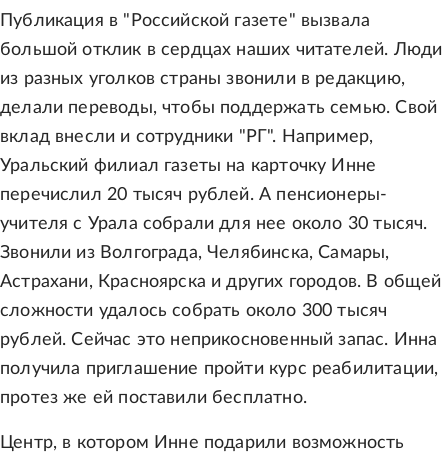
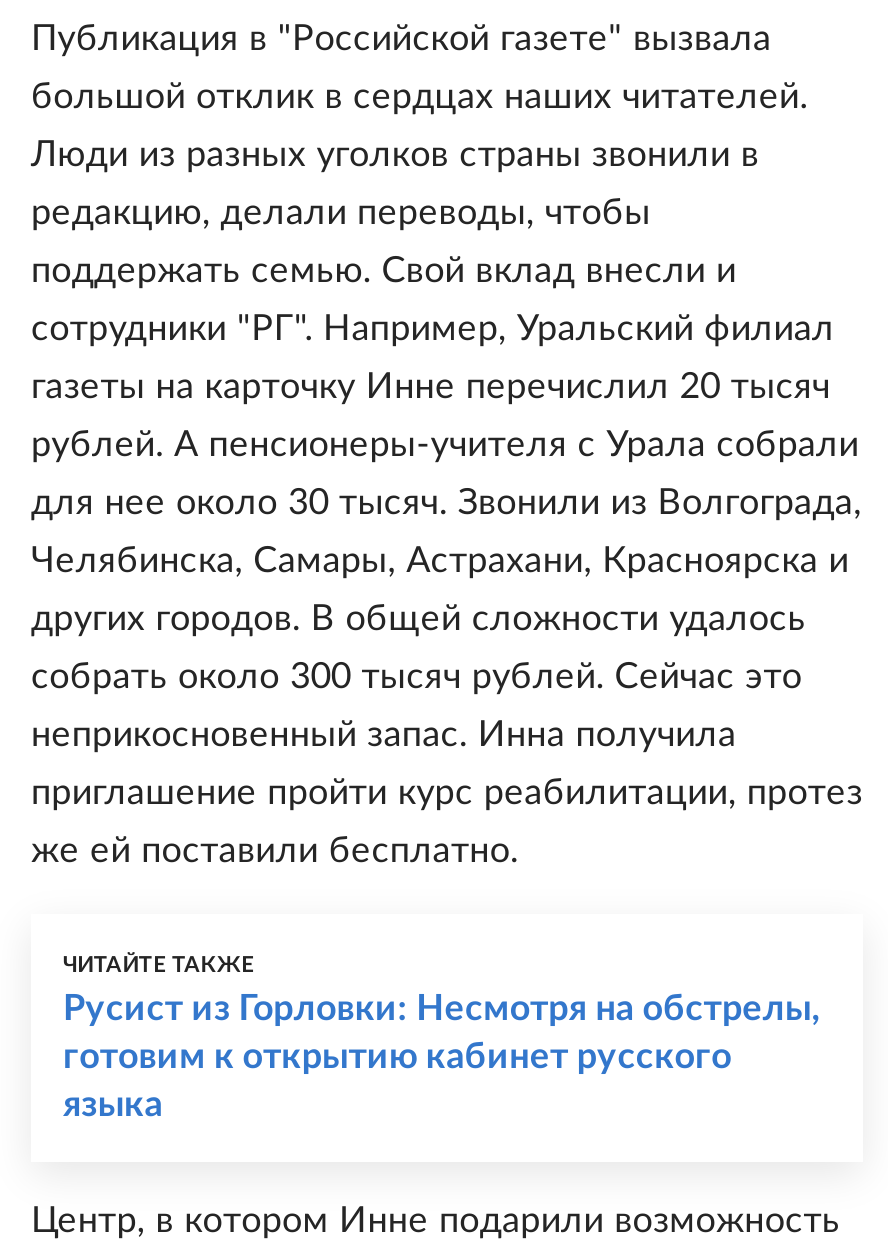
- большой отклик в сердцах наших читателей. Люди
- из разных уголков страны звонили в редакцию,
- делали переводы, чтобы поддержать семью. Свой
- вклад внесли и сотрудники "РГ". Например,
- Уральский филиал газеты на карточку Инне
- перечислил 20 тысяч рублей. А пенсионеры-
- учителя с Урала собрали для нее около 30 тысяч.
- Звонили из Волгограда, Челябинска, Самары,
- Астрахани, Красноярска и других городов. В общей
- сложности удалось собрать около 300 тысяч
- рублей. Сейчас это неприкосновенный запас. Инна
- получила приглашение пройти курс реабилитации,
- протез же ей поставили бесплатно.
+ большой отклик в сердцах наших читателей.
+ Люди из разных уголков страны звонили в
+ редакцию, делали переводы, чтобы
+ поддержать семью. Свой вклад внесли и
+ сотрудники "РГ". Например, Уральский филиал
+ газеты на карточку Инне перечислил 20 тысяч
+ рублей. А пенсионеры-учителя с Урала собрали
+ для нее около 30 тысяч. Звонили из Волгограда,
+ Челябинска, Самары, Астрахани, Красноярска и
+ других городов. В общей сложности удалось
+ собрать около 300 тысяч рублей. Сейчас это
+ неприкосновенный запас. Инна получила
+ приглашение пройти курс реабилитации, протез
+ же ей поставили бесплатно.
+ ЧИТАЙТЕ ТАКЖЕ
+ Русист из Горловки: Несмотря на обстрелы,
+ готовим к открытию кабинет русского
+ языка
